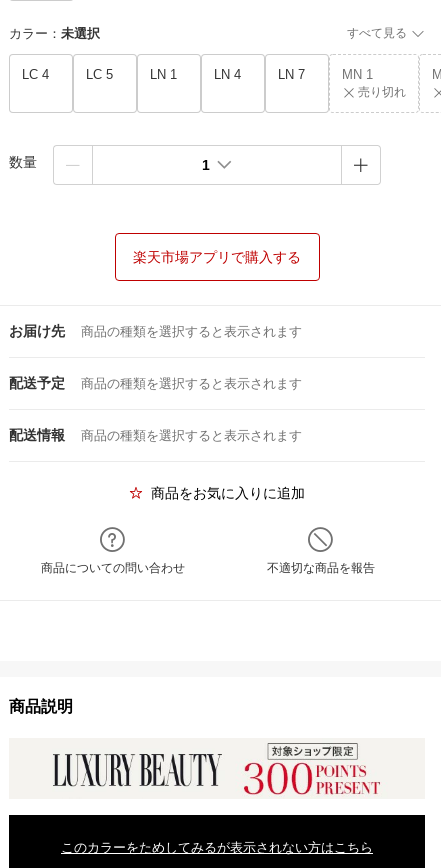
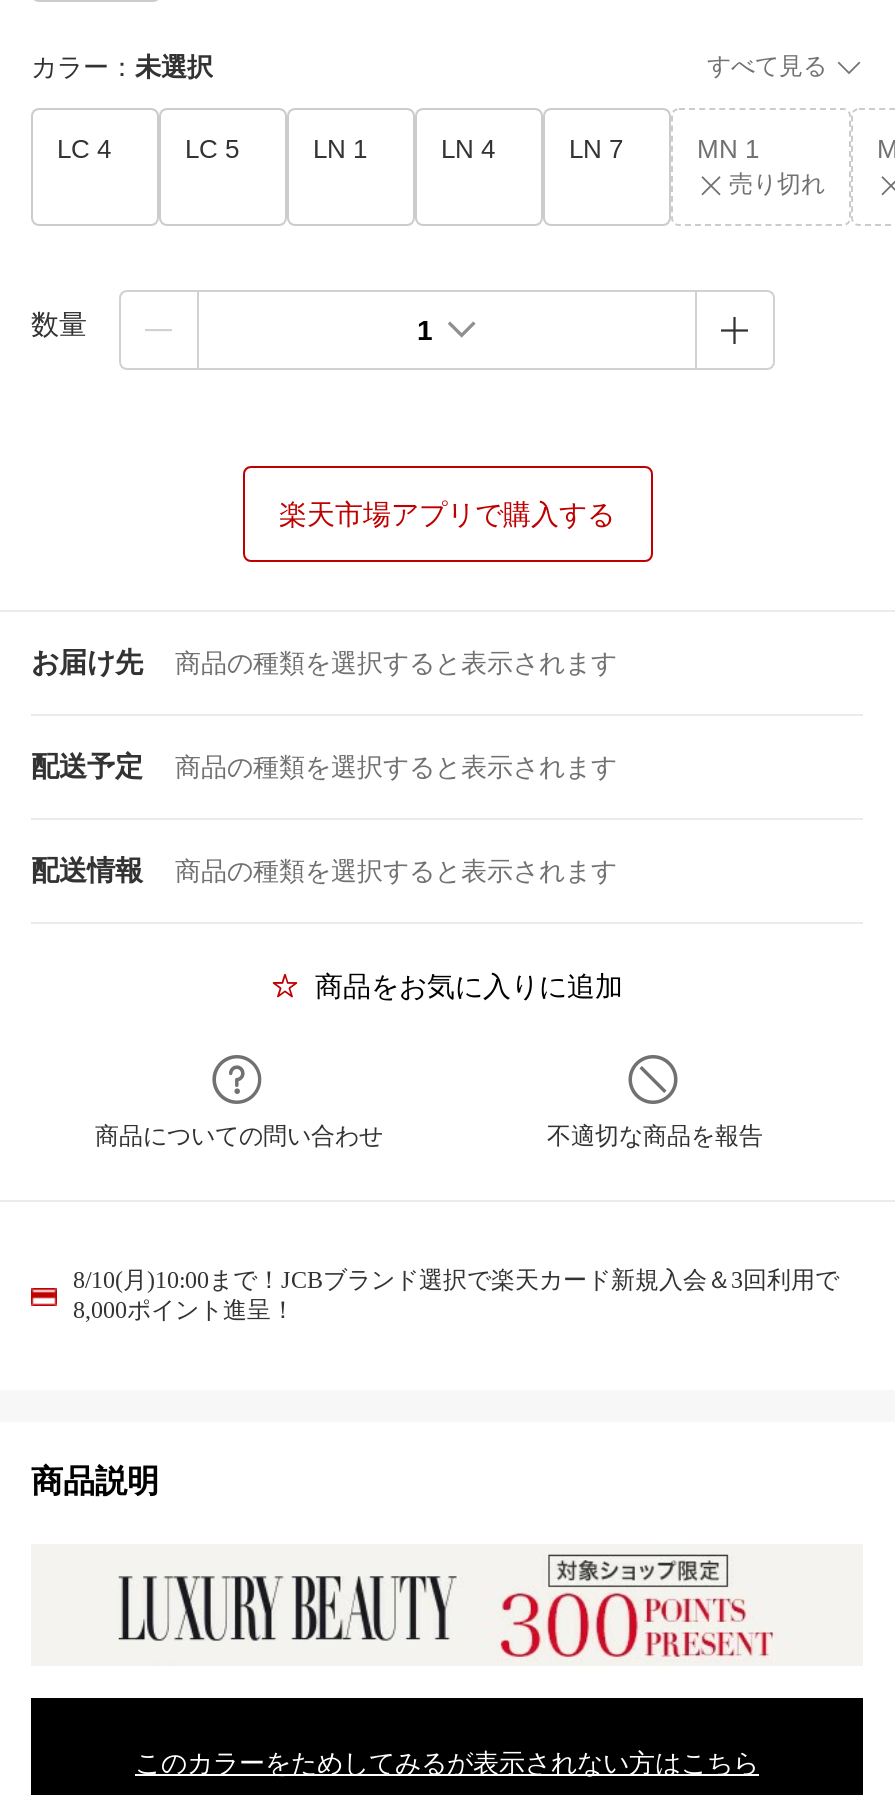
+ 8/10(月)10:00まで！JCBブランド選択で楽天カード新規入会＆3回利用で
+ 8,000ポイント進呈！
